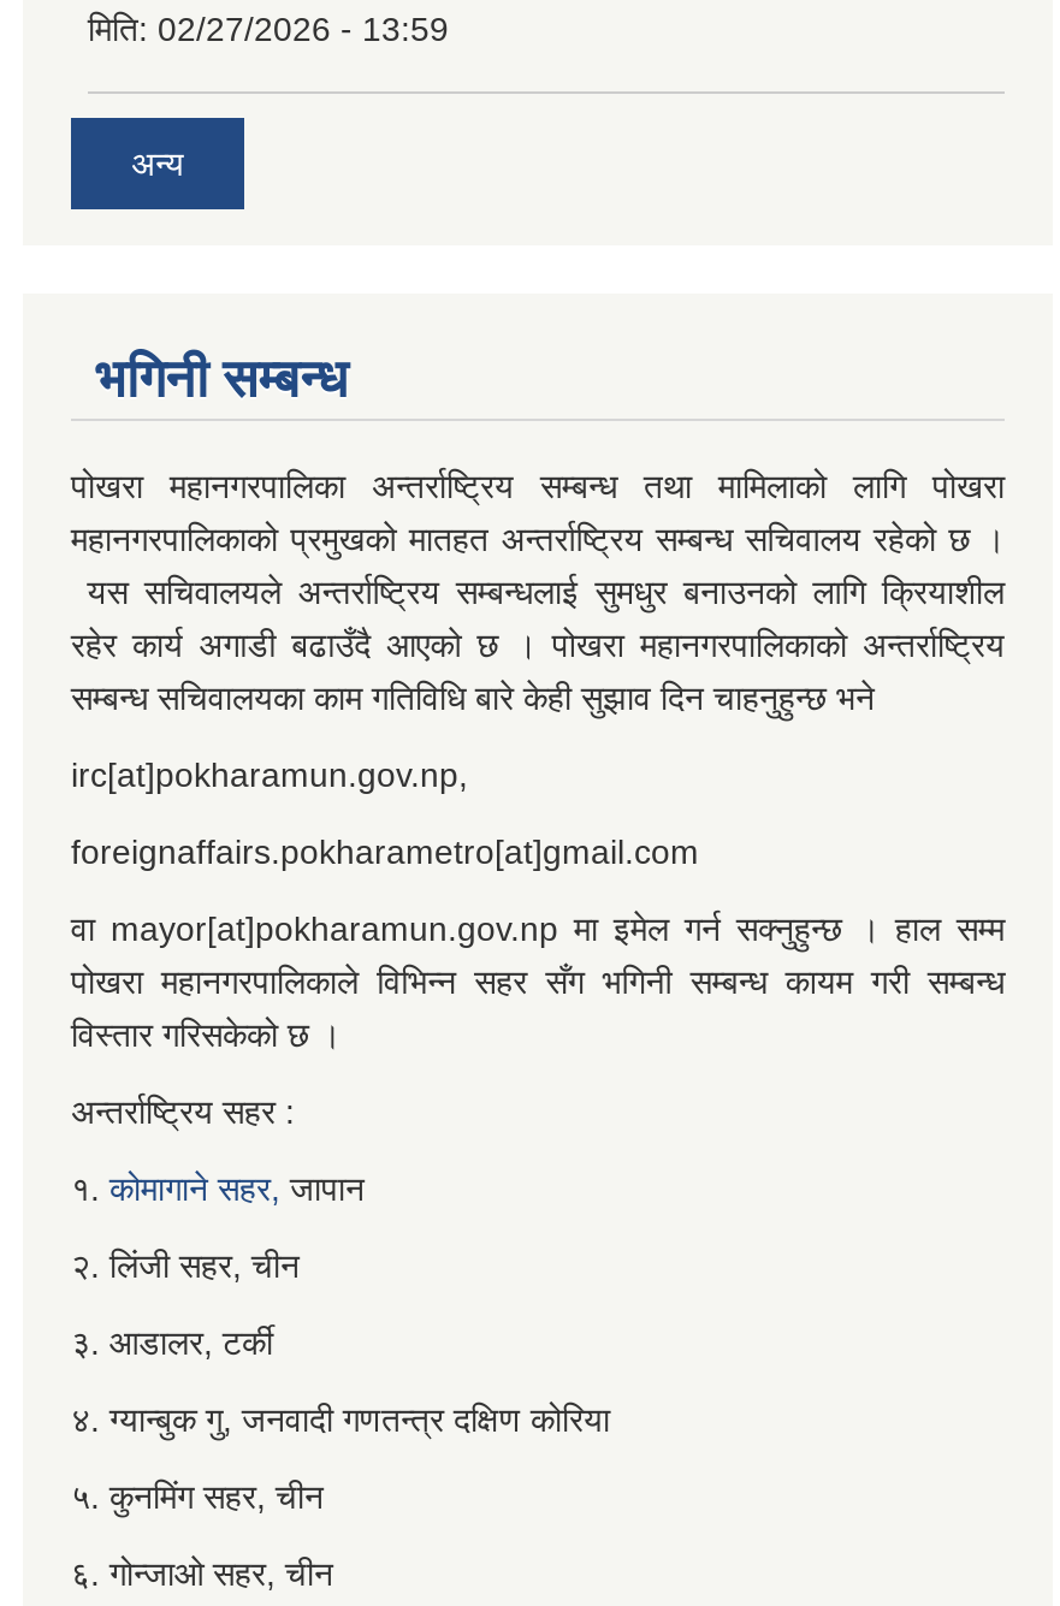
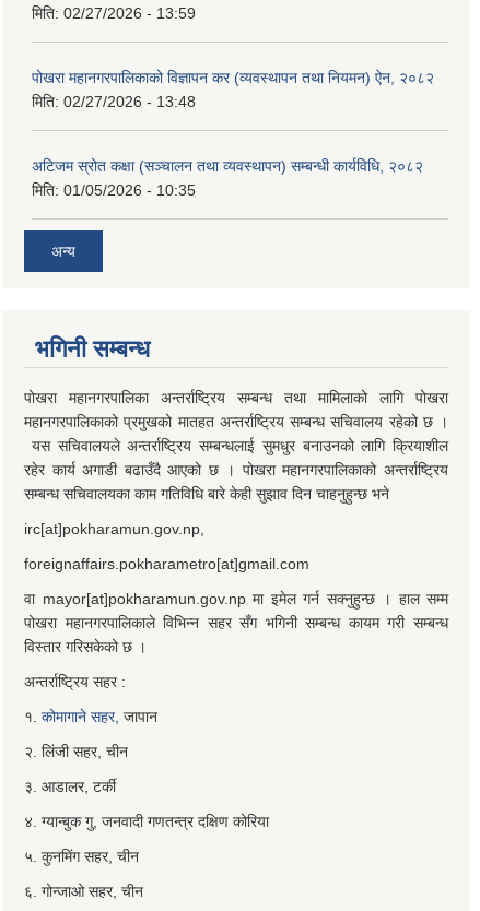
+ पोखरा महानगरपालिकाको विज्ञापन कर (व्यवस्थापन तथा नियमन) ऐन, २०८२
+ मिति: 02/27/2026 - 13:48

+ अटिजम स्रोत कक्षा (सञ्चालन तथा व्यवस्थापन) सम्बन्धी कार्यविधि, २०८२
+ मिति: 01/05/2026 - 10:35
